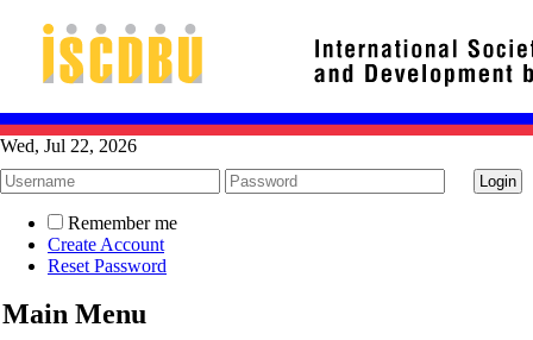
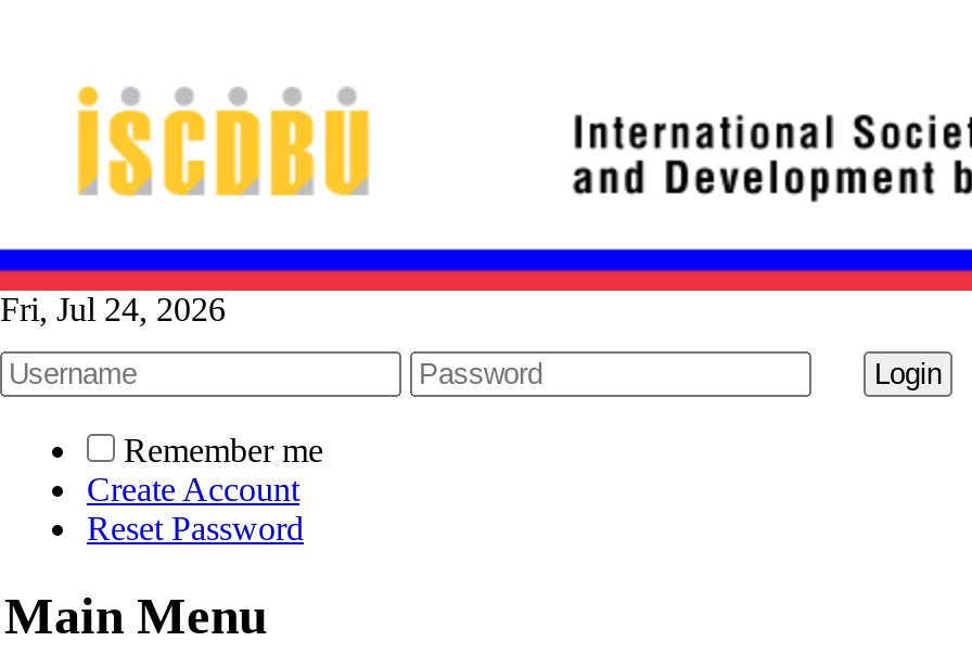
- Wed, Jul 22, 2026
+ Fri, Jul 24, 2026
